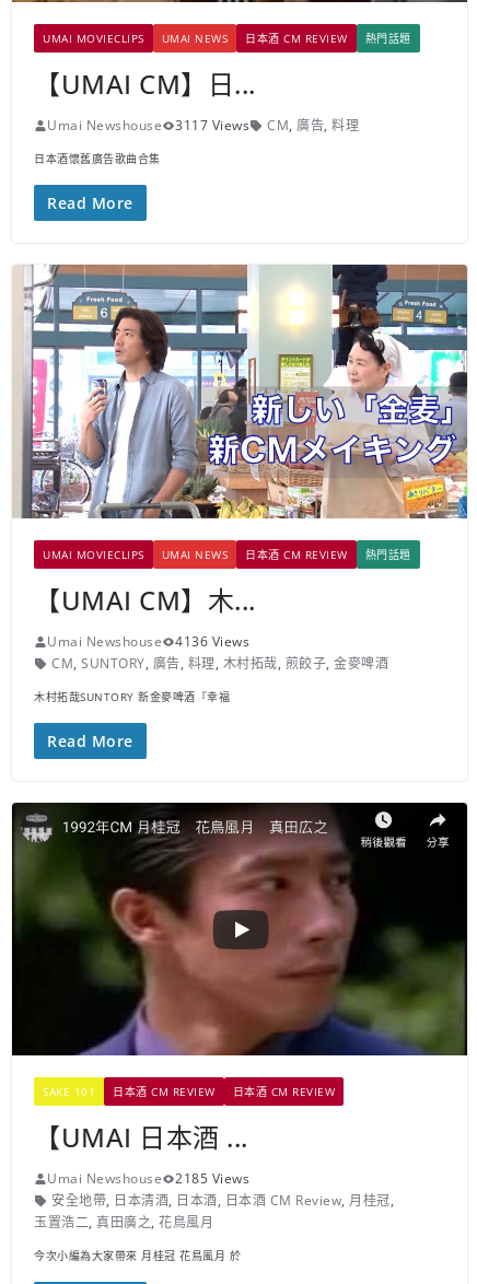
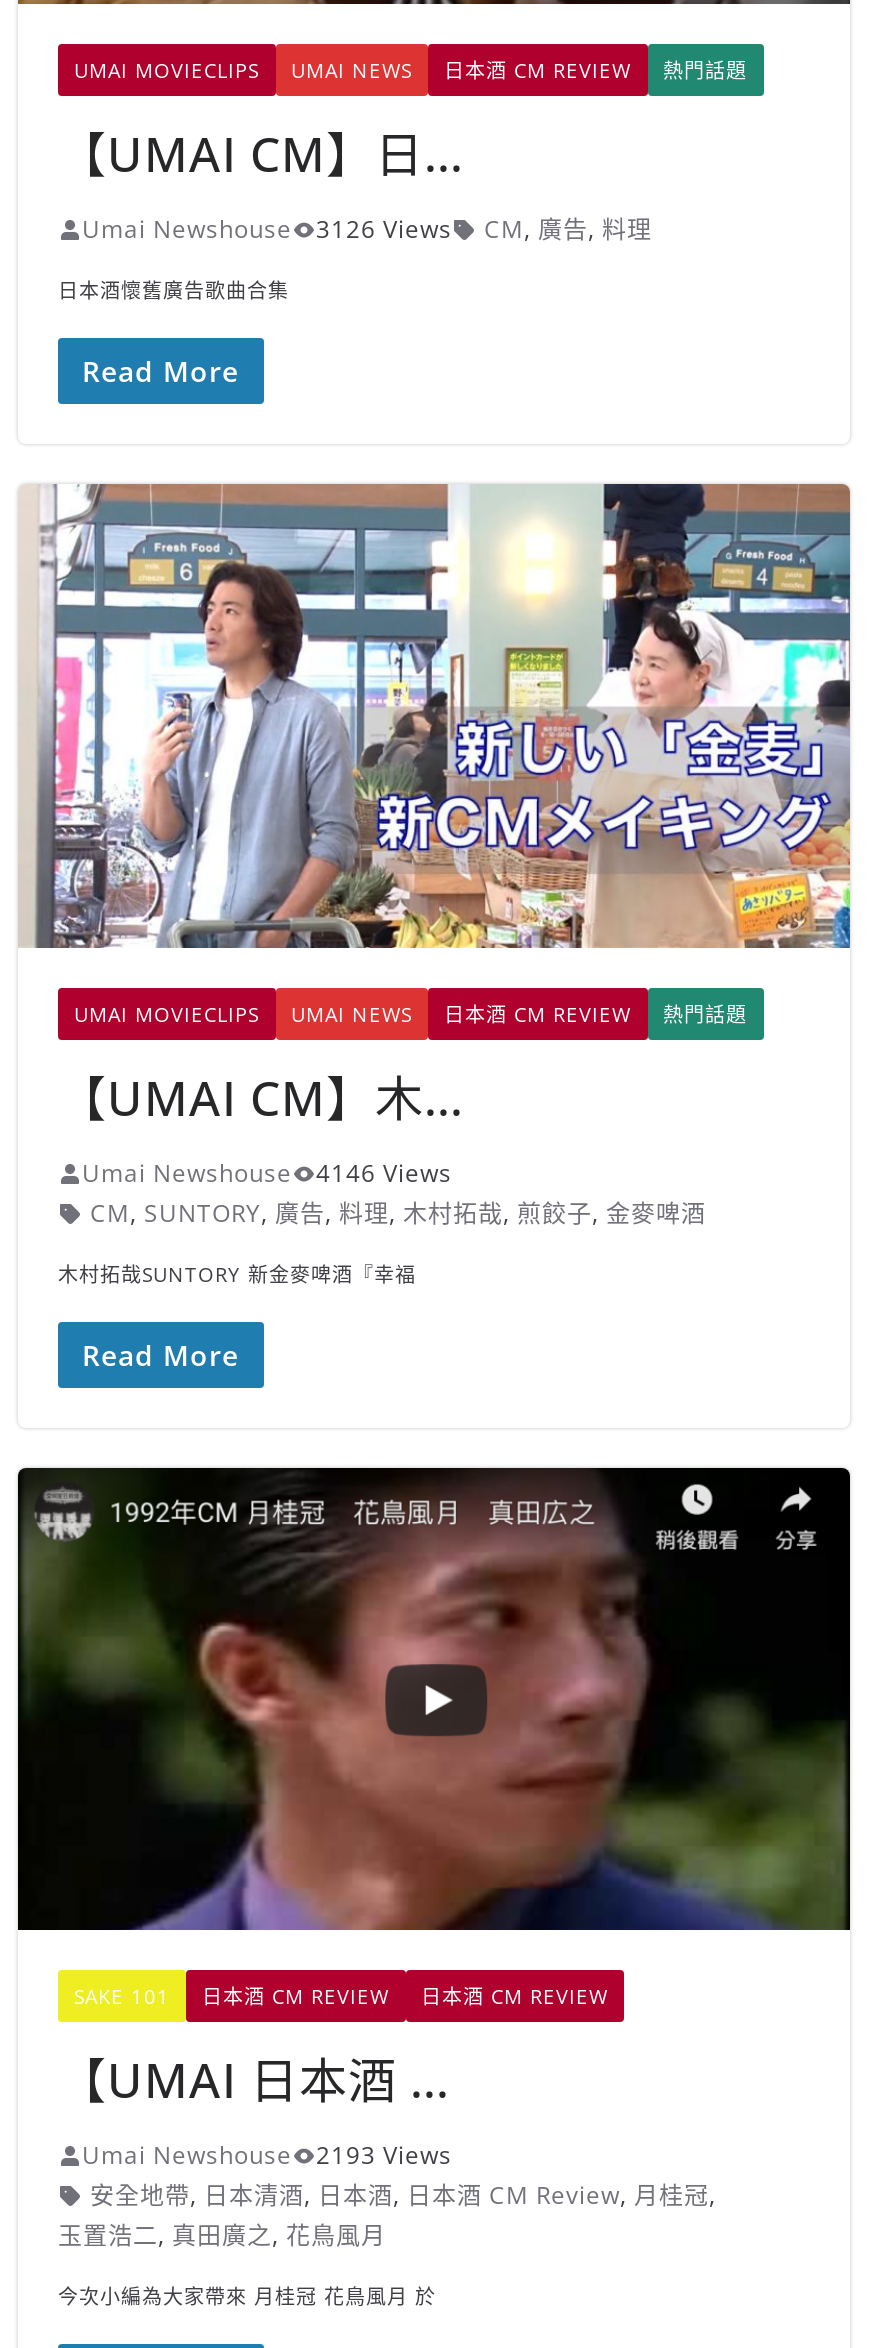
- Umai Newshouse 3117 Views CM,廣告,料理
+ Umai Newshouse 3126 Views CM,廣告,料理

- Umai Newshouse 4136 Views
+ Umai Newshouse 4146 Views

- Umai Newshouse 2185 Views
+ Umai Newshouse 2193 Views
